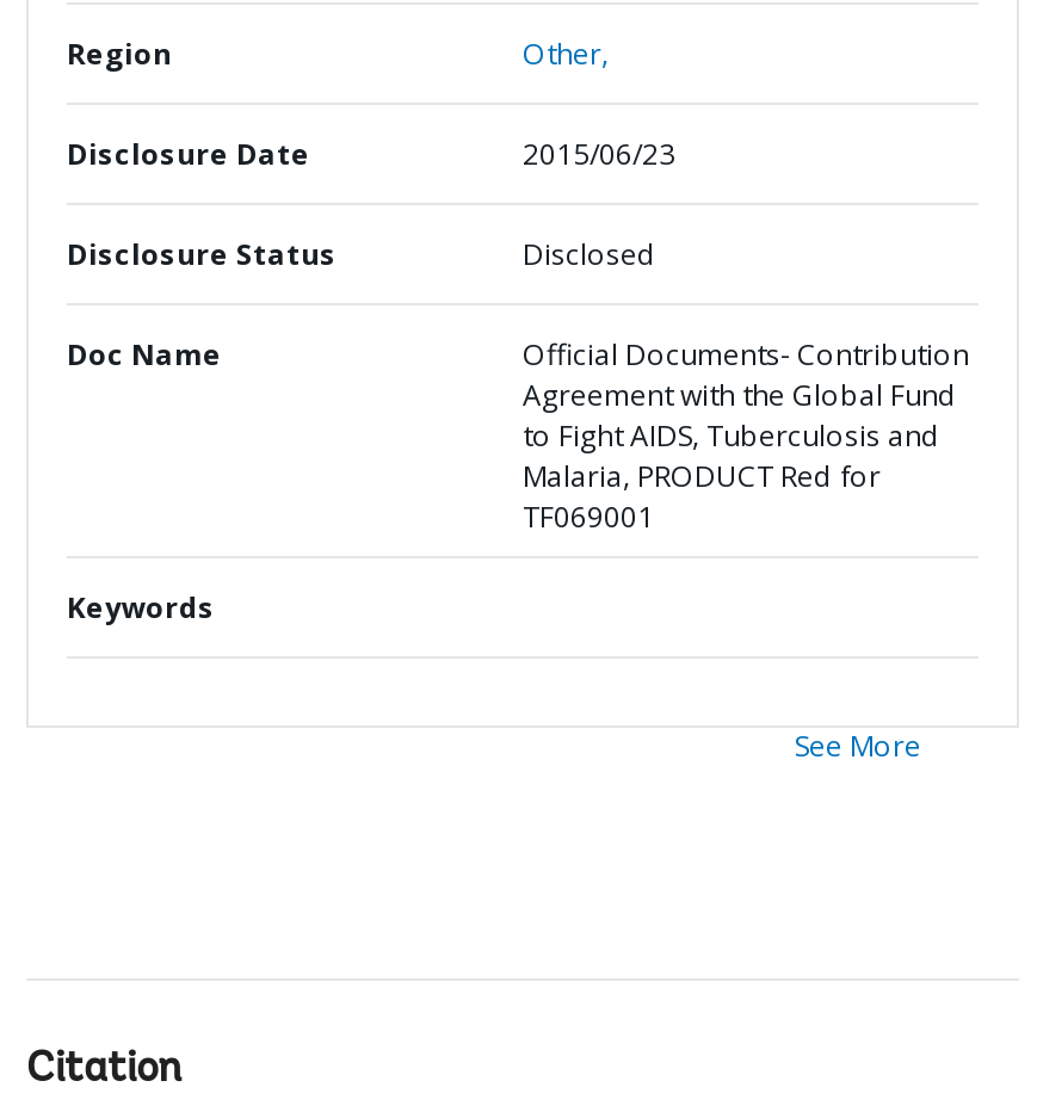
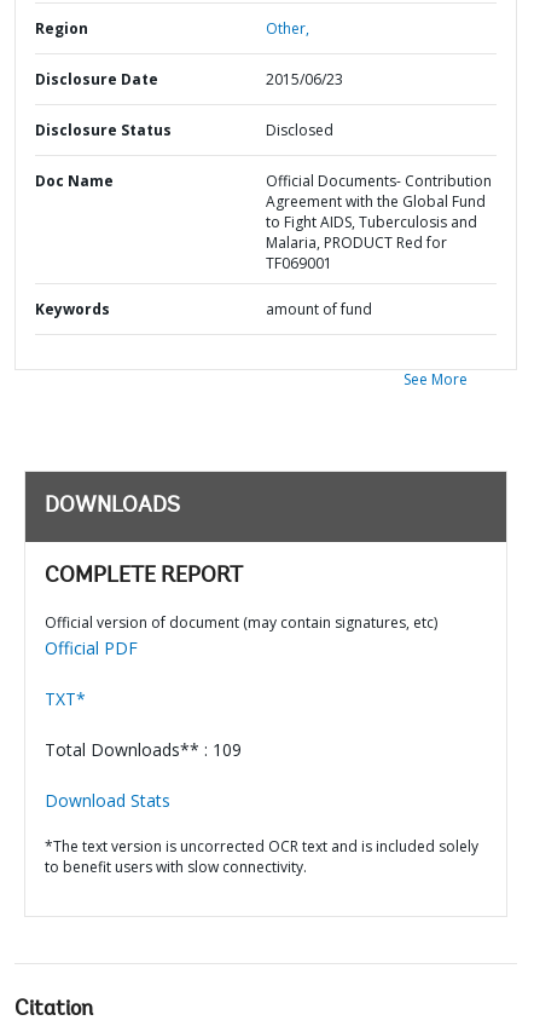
+ amount of fund

+ DOWNLOADS
+ COMPLETE REPORT
+ Official version of document (may contain signatures, etc)
+ Official PDF
+ TXT*
+ Total Downloads** : 109
+ Download Stats
+ *The text version is uncorrected OCR text and is included solely
+ to benefit users with slow connectivity.
